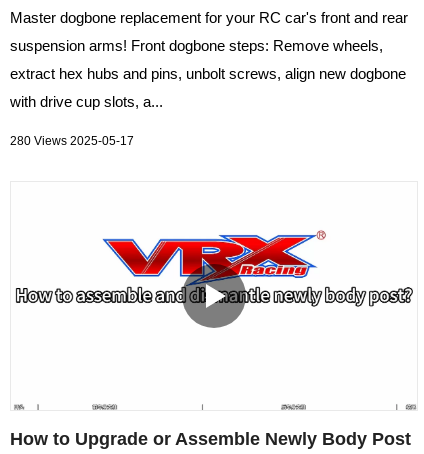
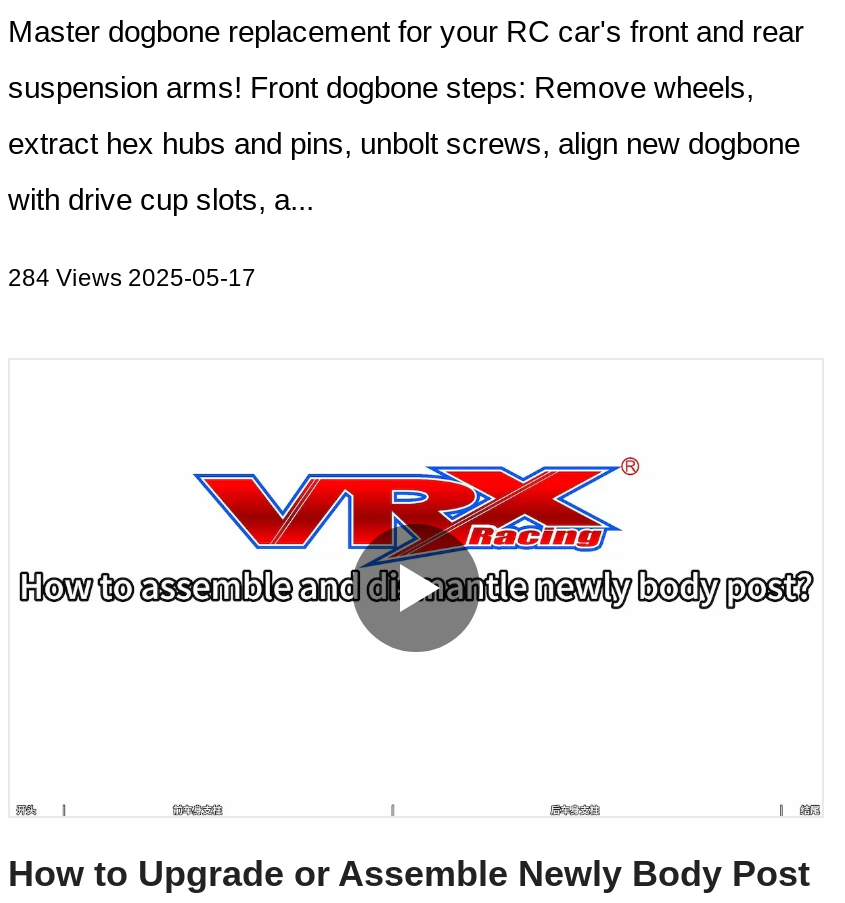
- 280 Views 2025-05-17
+ 284 Views 2025-05-17
